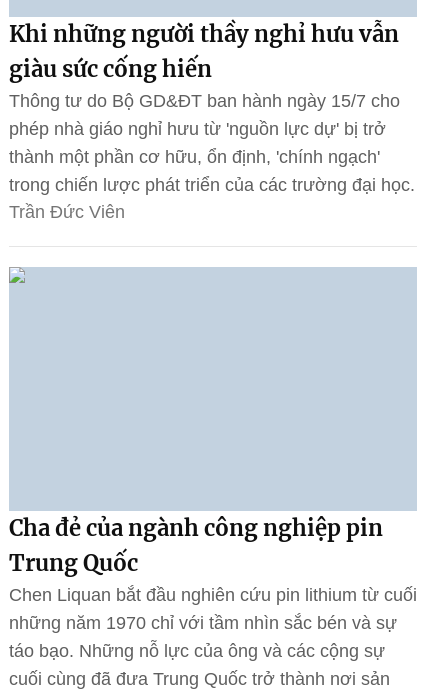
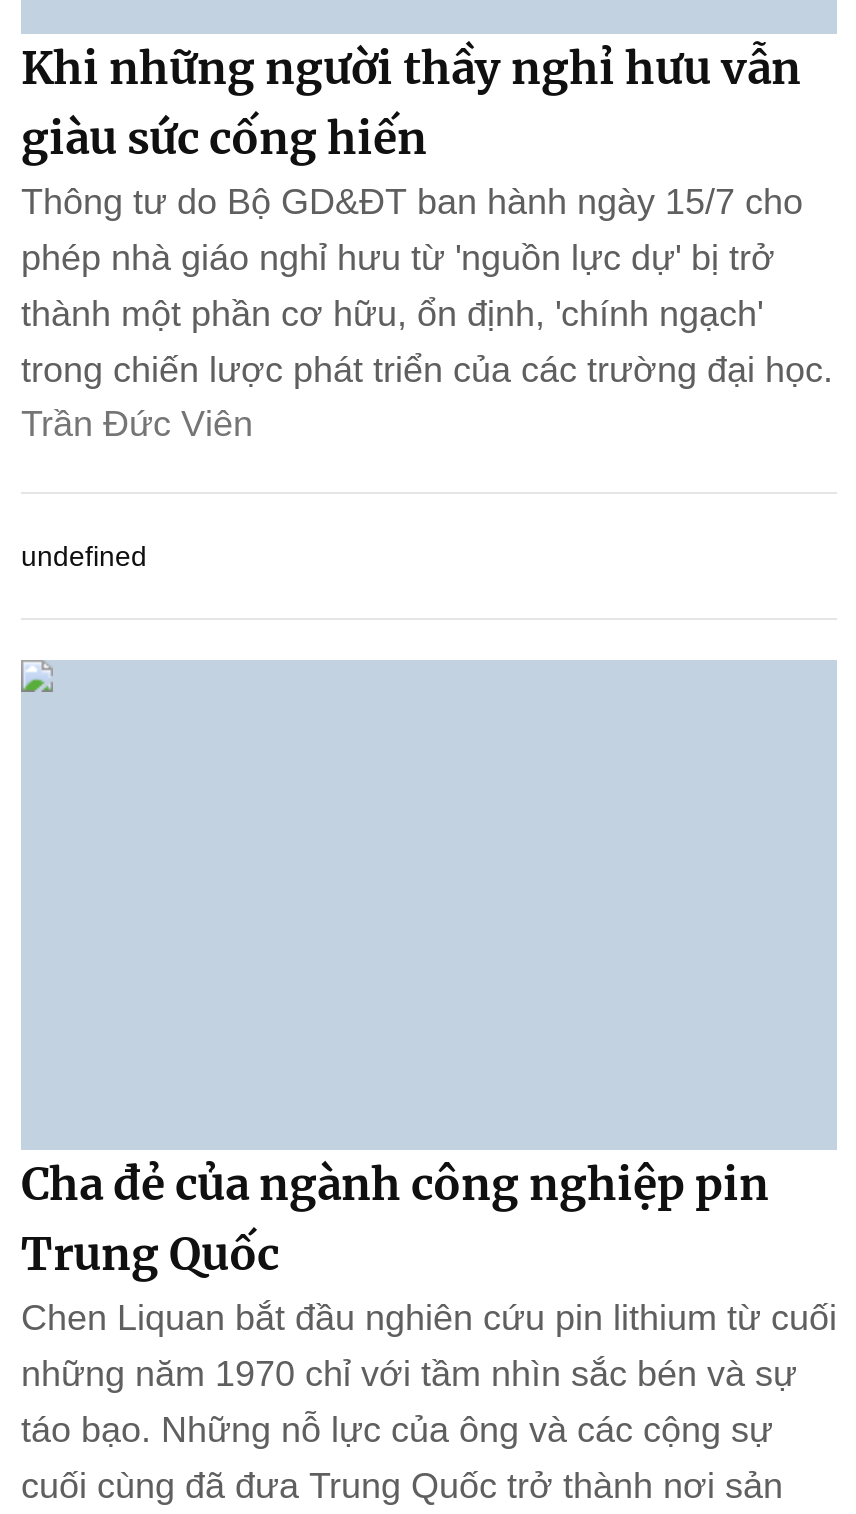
+ undefined
